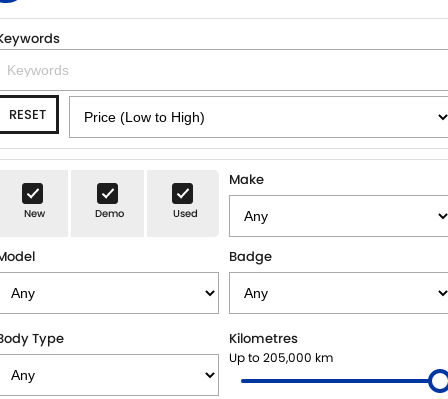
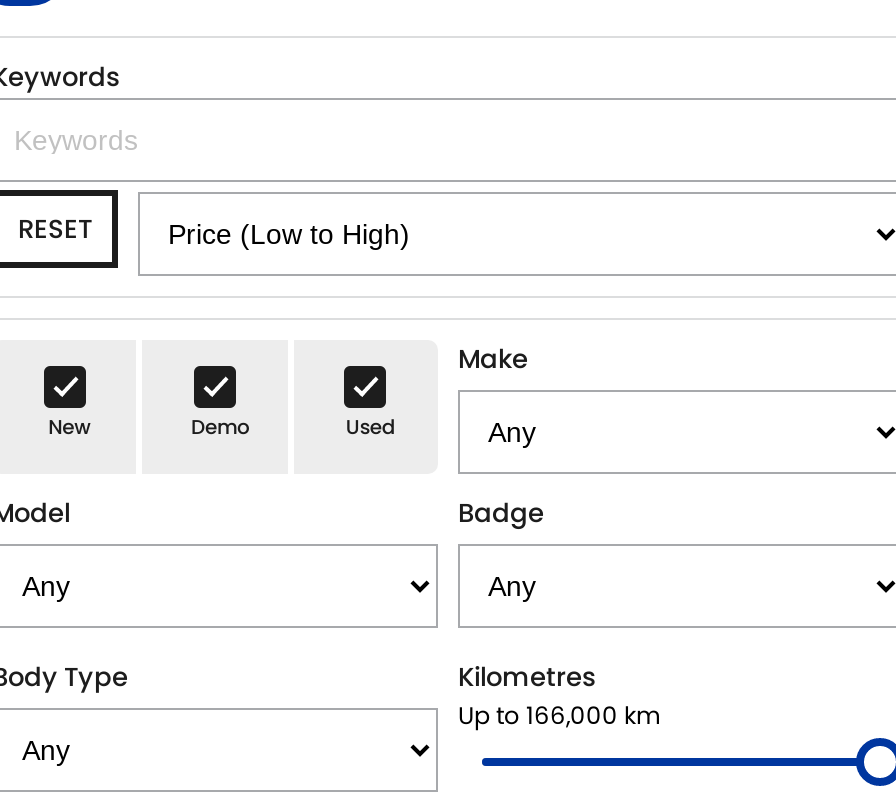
- Up to 205,000 km
+ Up to 166,000 km
